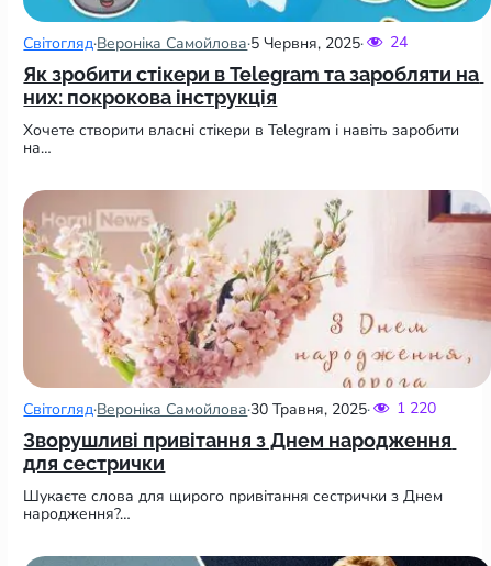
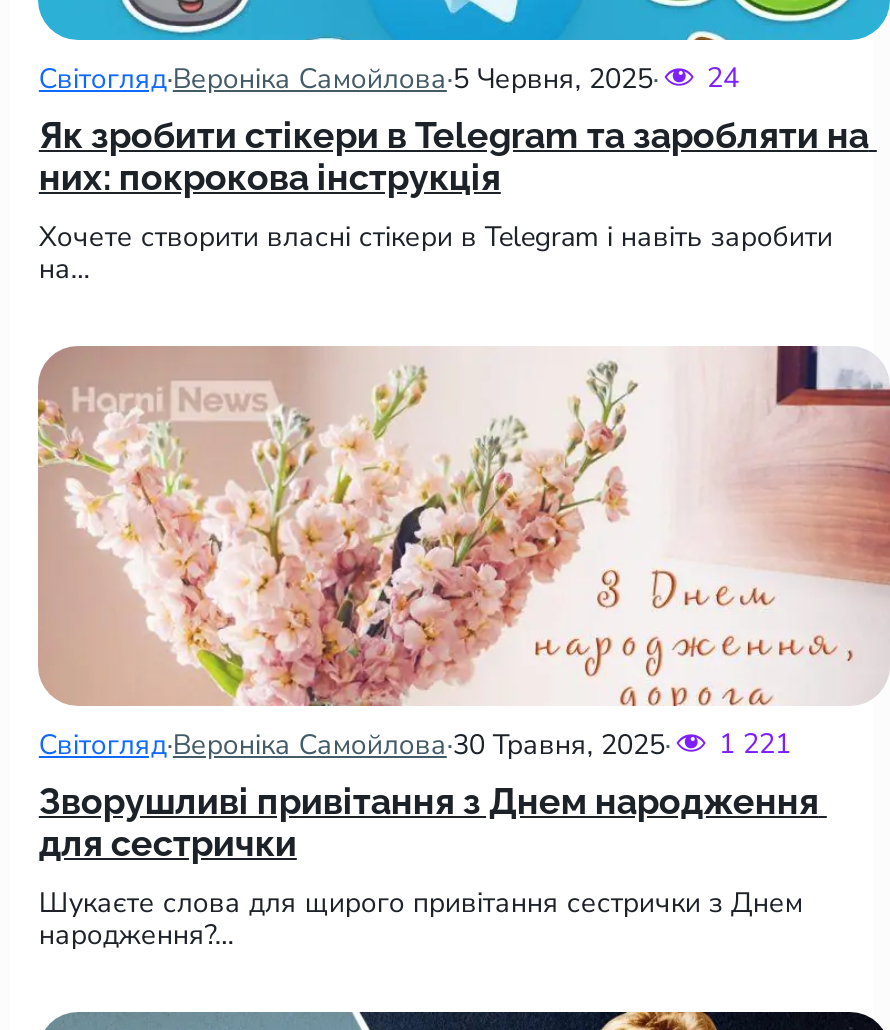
- Світогляд·Вероніка Самойлова·30 Травня, 2025· 1 220
+ Світогляд·Вероніка Самойлова·30 Травня, 2025· 1 221
